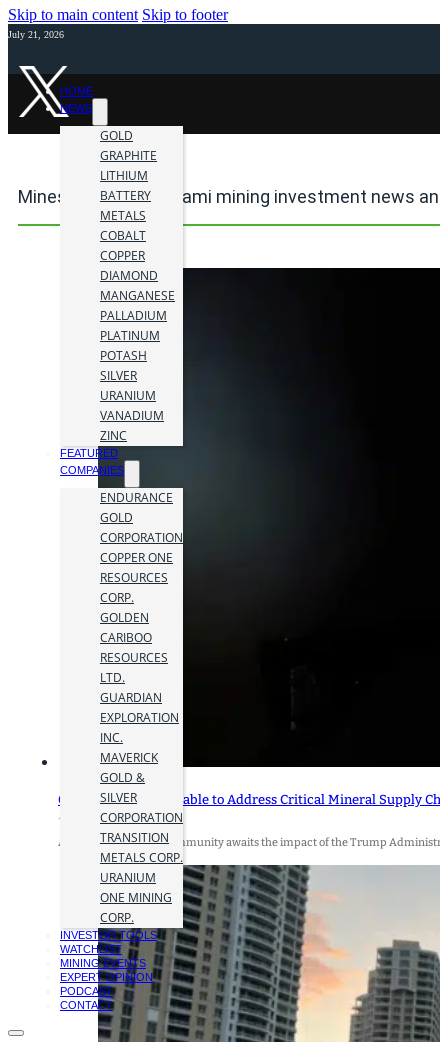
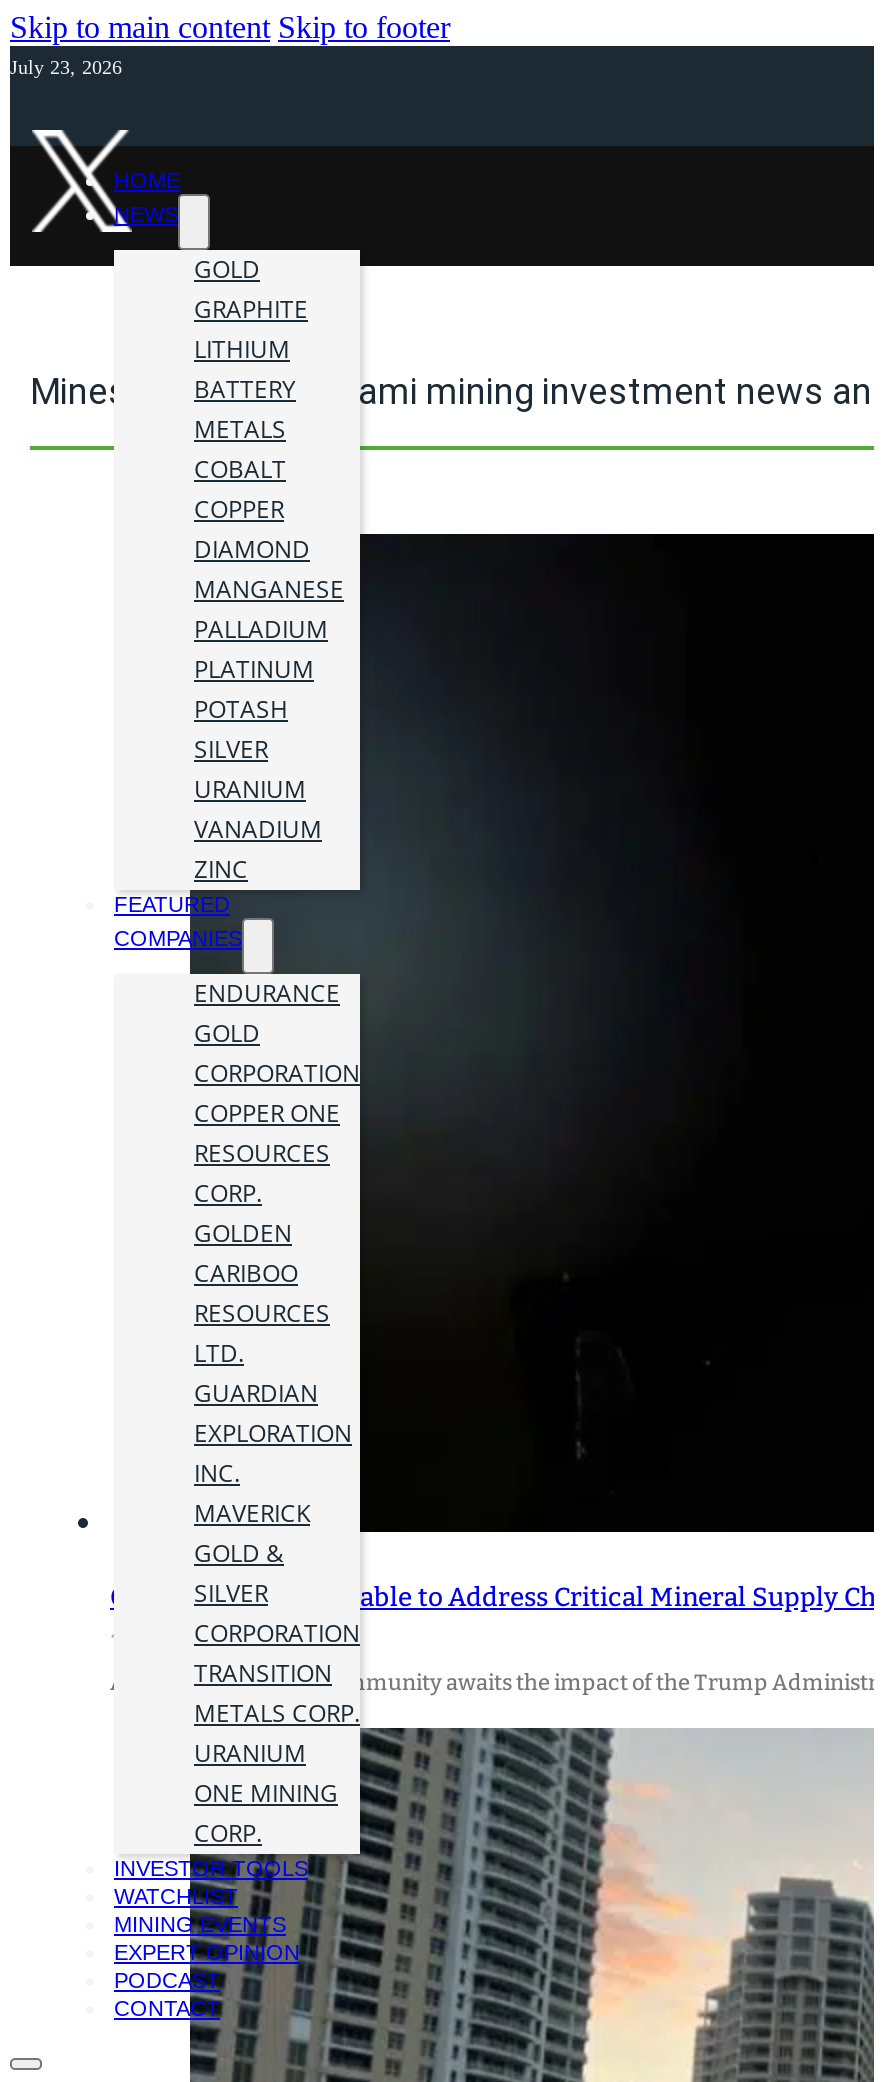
- July 21, 2026
+ July 23, 2026
